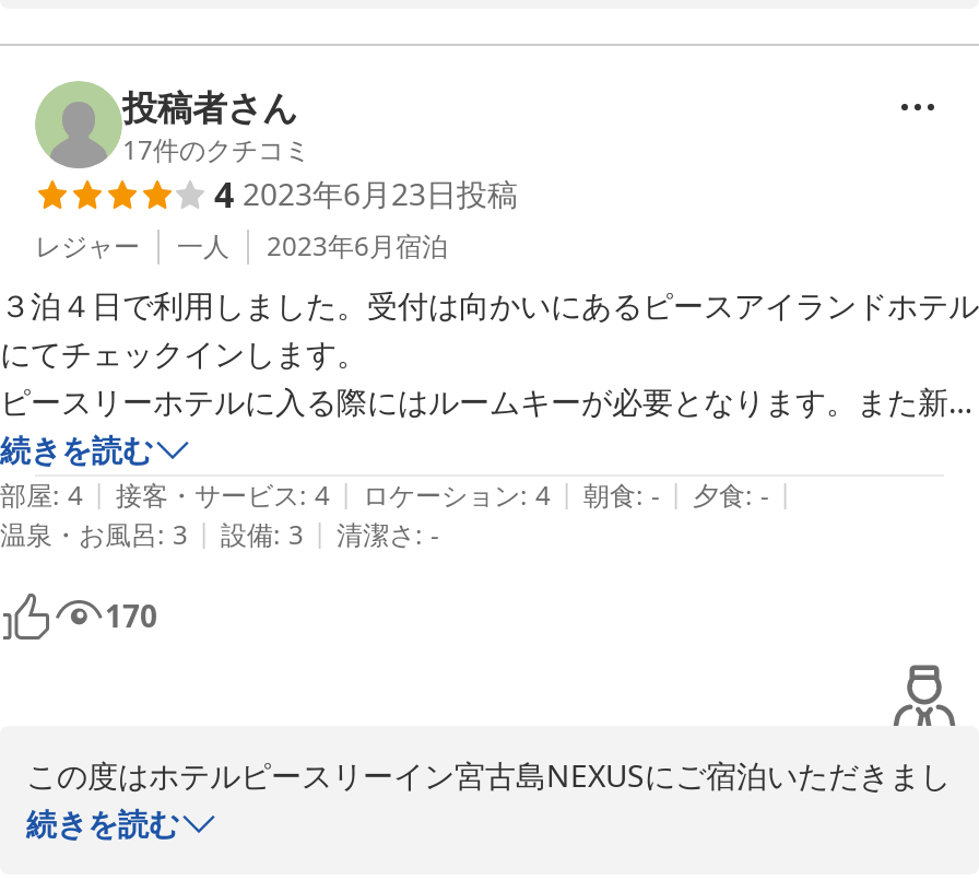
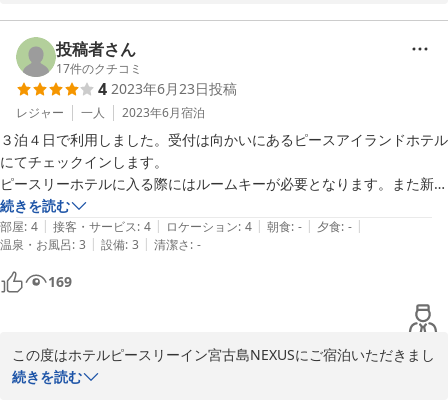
- 170
+ 169
